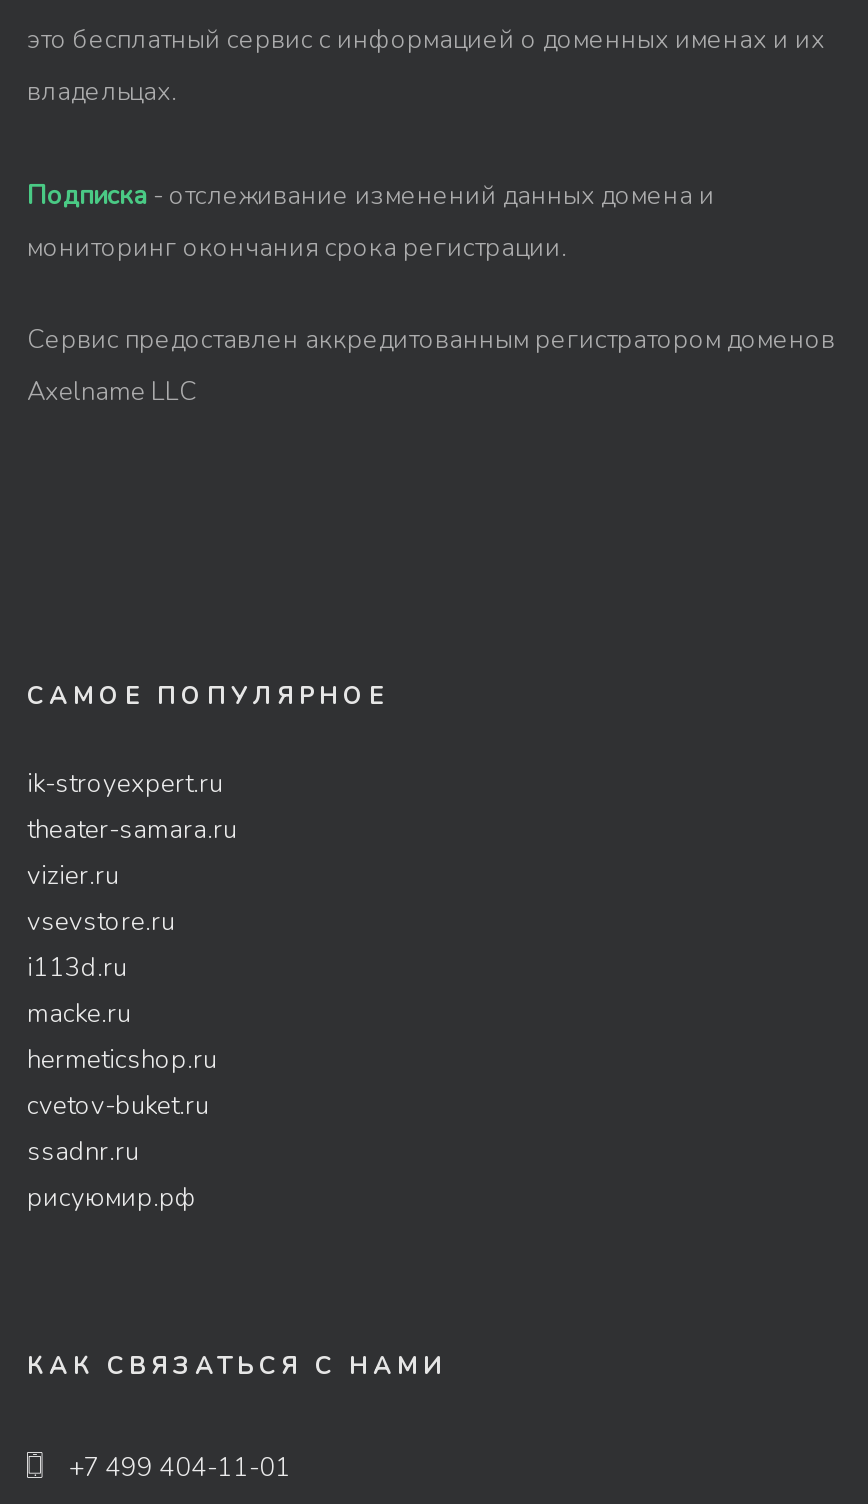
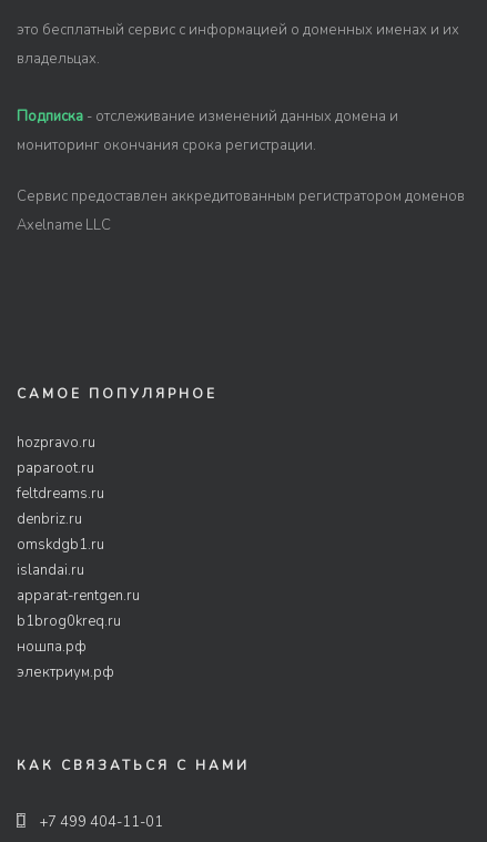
- ik-stroyexpert.ru
- theater-samara.ru
- vizier.ru
- vsevstore.ru
- i113d.ru
- macke.ru
- hermeticshop.ru
- cvetov-buket.ru
- ssadnr.ru
- рисуюмир.рф
+ hozpravo.ru
+ paparoot.ru
+ feltdreams.ru
+ denbriz.ru
+ omskdgb1.ru
+ islandai.ru
+ apparat-rentgen.ru
+ b1brog0kreq.ru
+ ношпа.рф
+ электриум.рф
